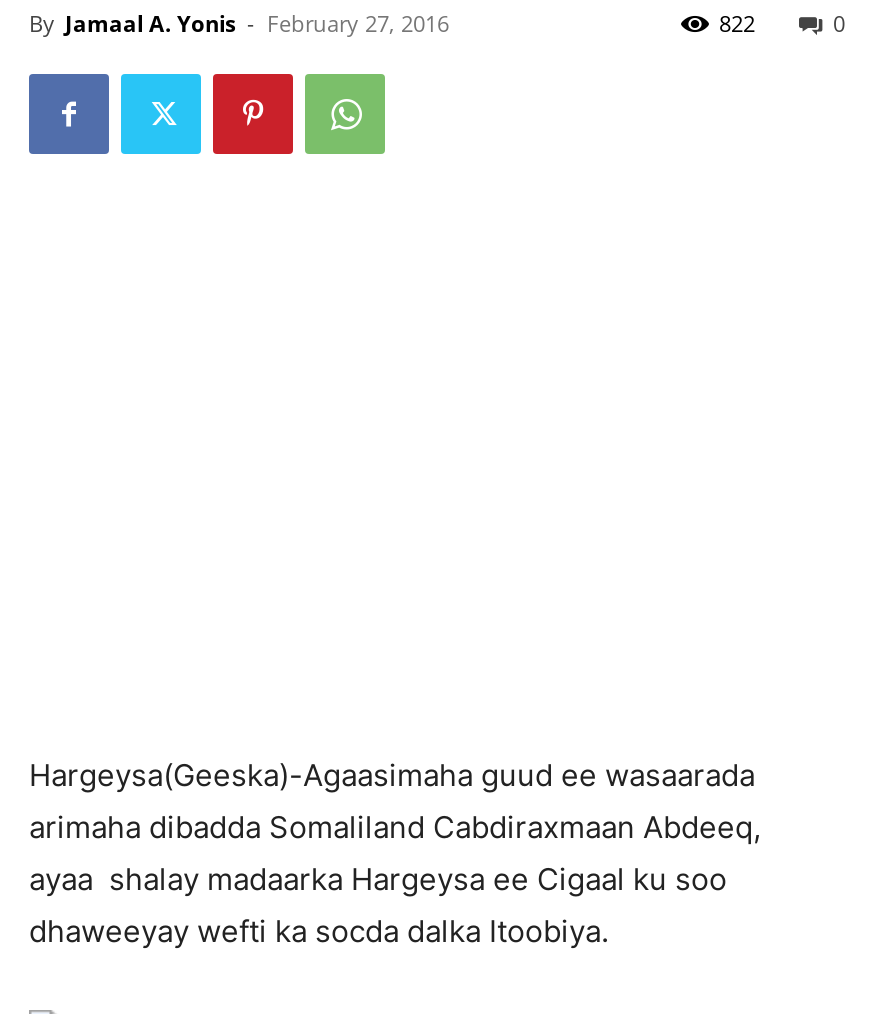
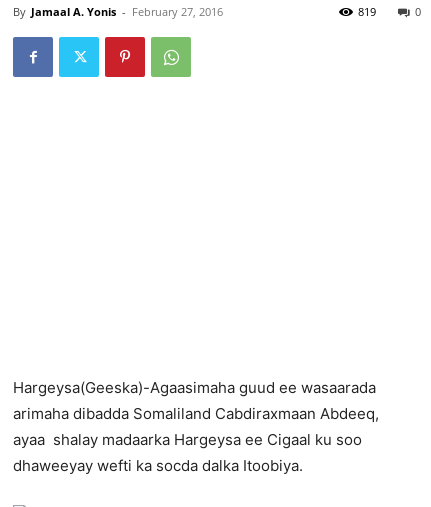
- 822
+ 819
